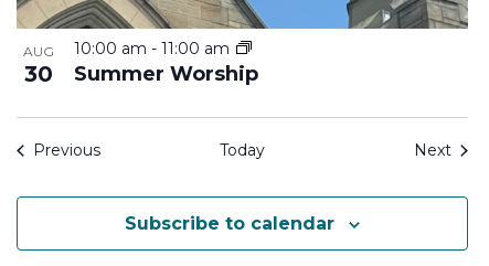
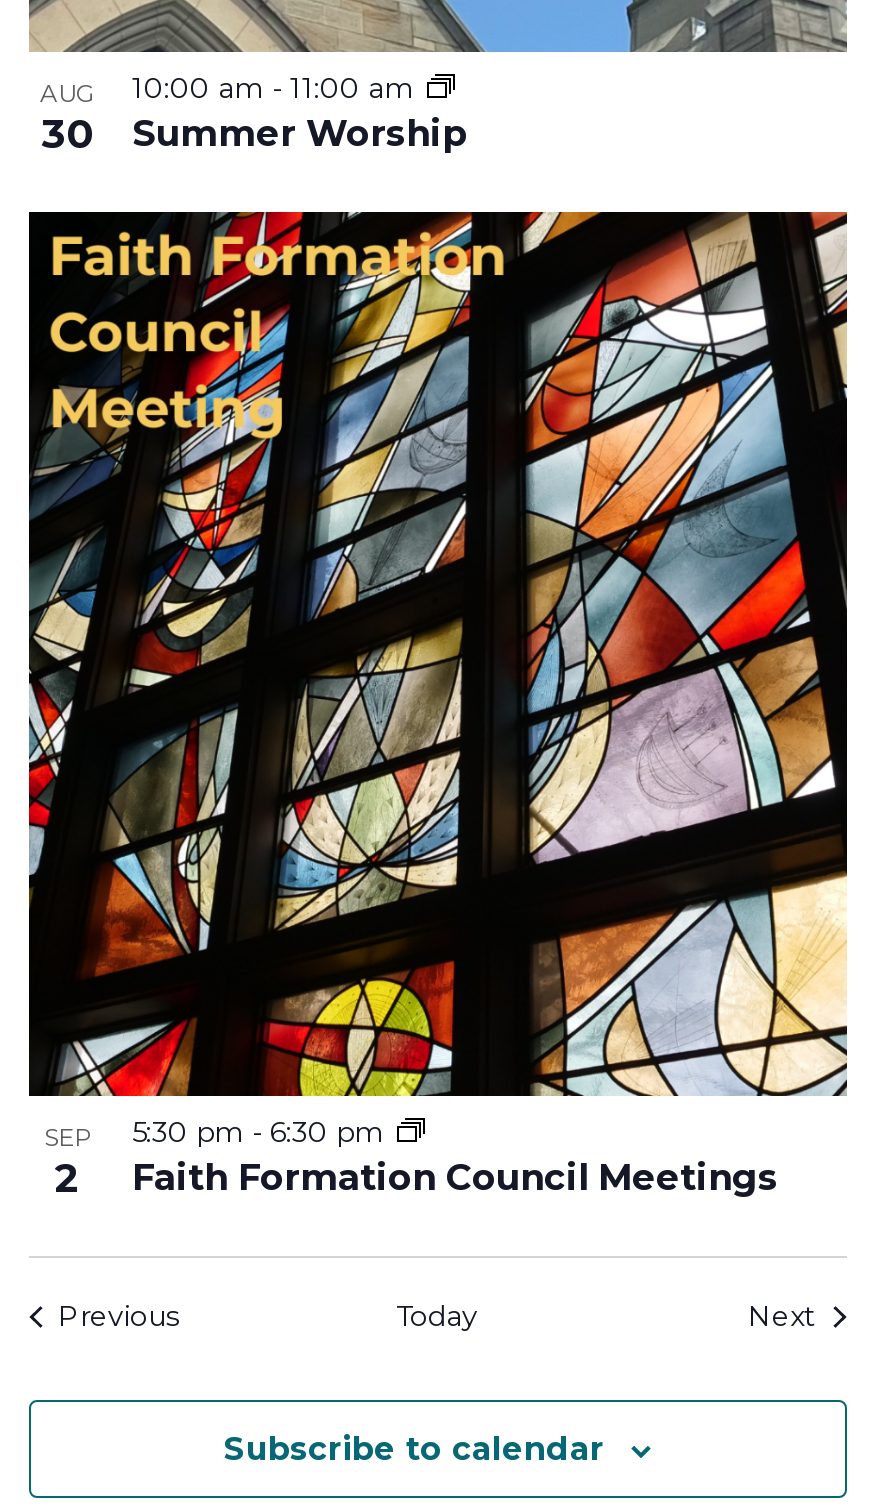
+ [image]
+ 5:30 pm - 6:30 pm

+ SEP
+ 2
+ Faith Formation Council Meetings
